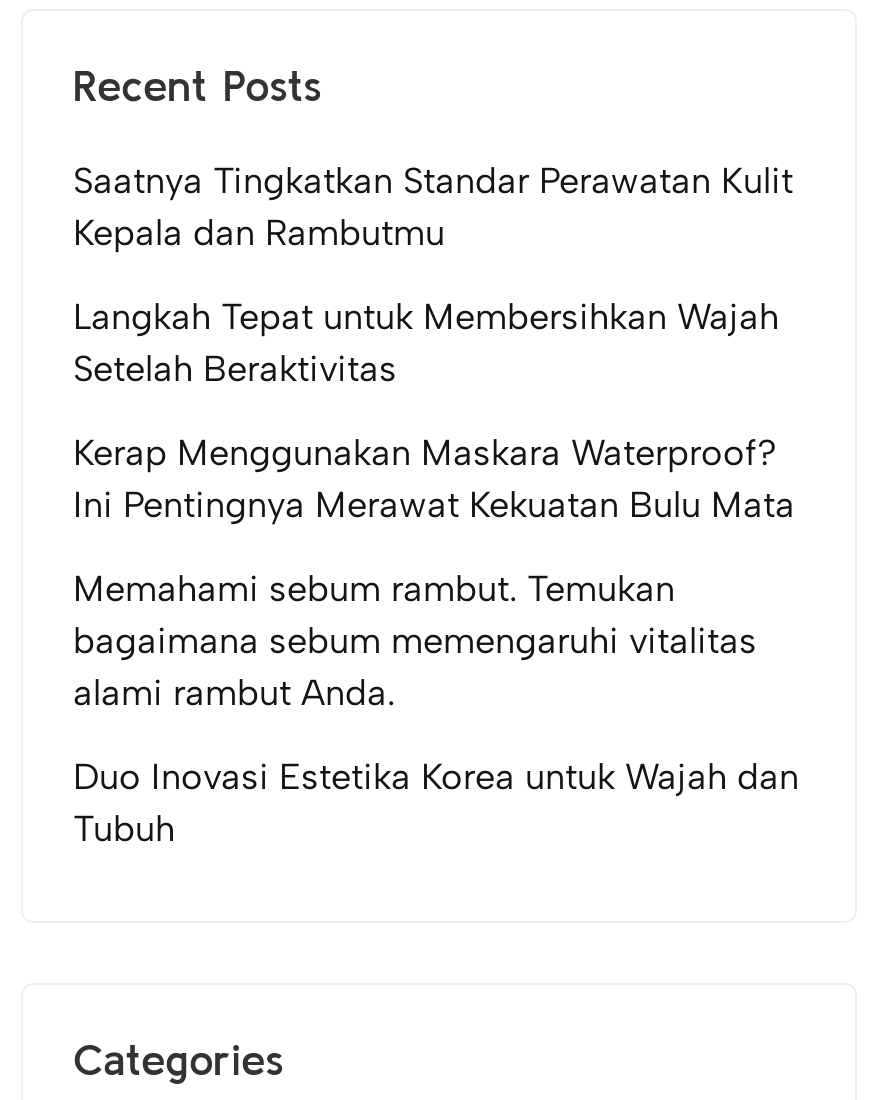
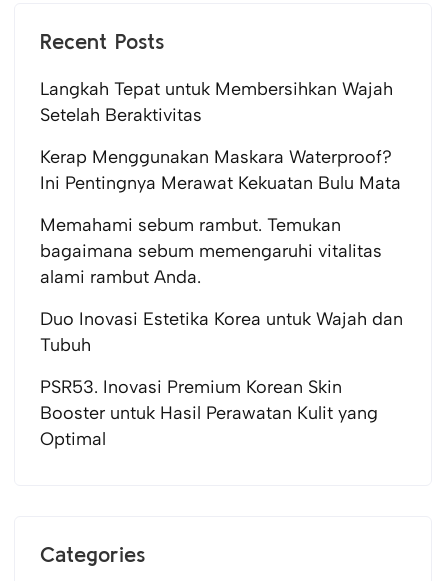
- Saatnya Tingkatkan Standar Perawatan Kulit
- Kepala dan Rambutmu

moved up: Langkah Tepat untuk Membersihkan Wajah | Setelah Beraktivitas | Kerap Menggunakan Maskara Waterproof? | ... | Duo Inovasi Estetika Korea untuk Wajah dan | Tubuh

+ PSR53. Inovasi Premium Korean Skin
+ Booster untuk Hasil Perawatan Kulit yang
+ Optimal
